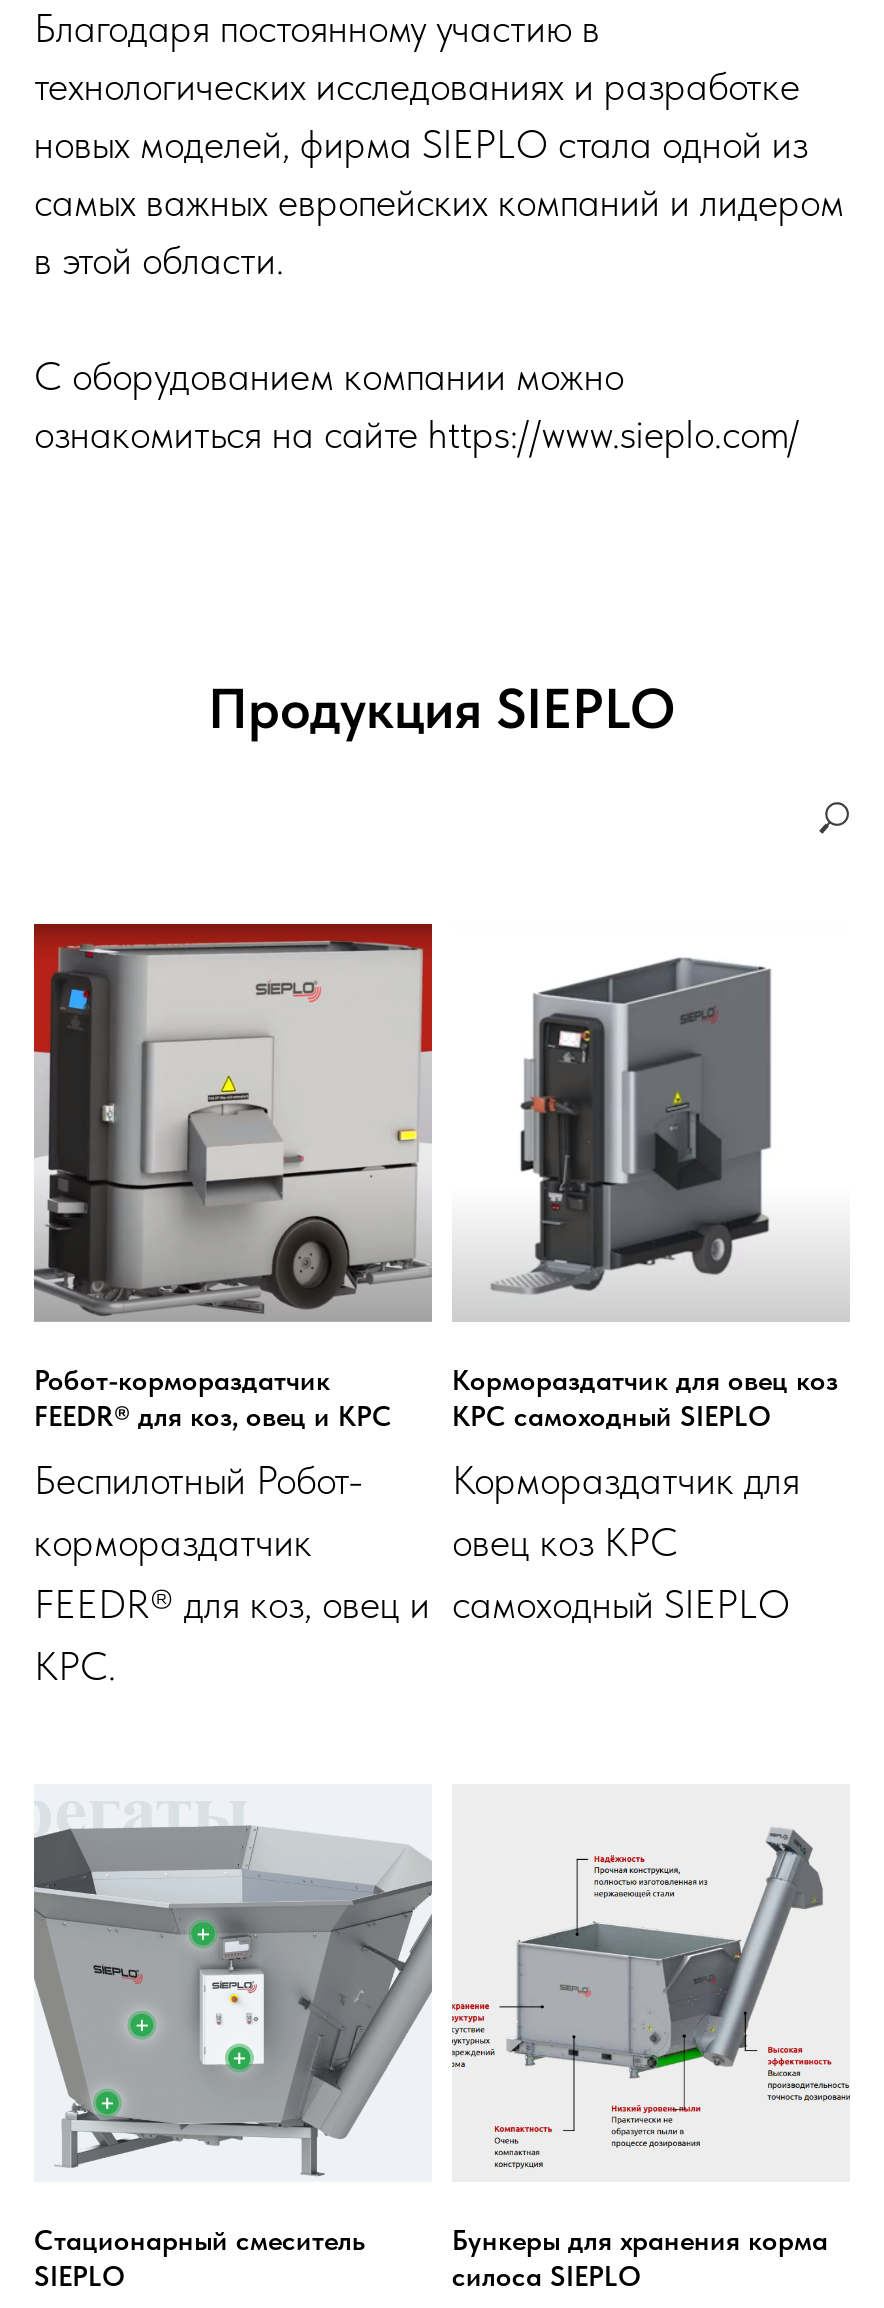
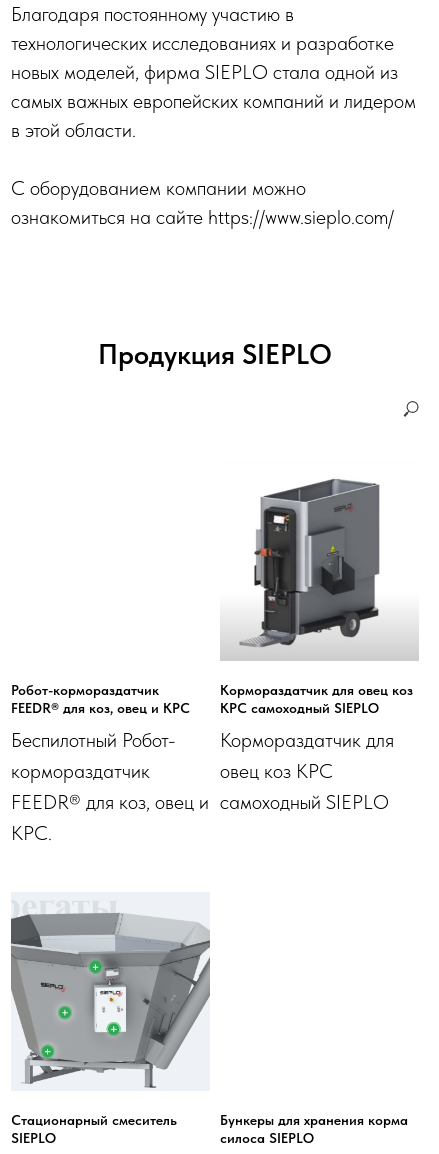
- [image]

- [image]
